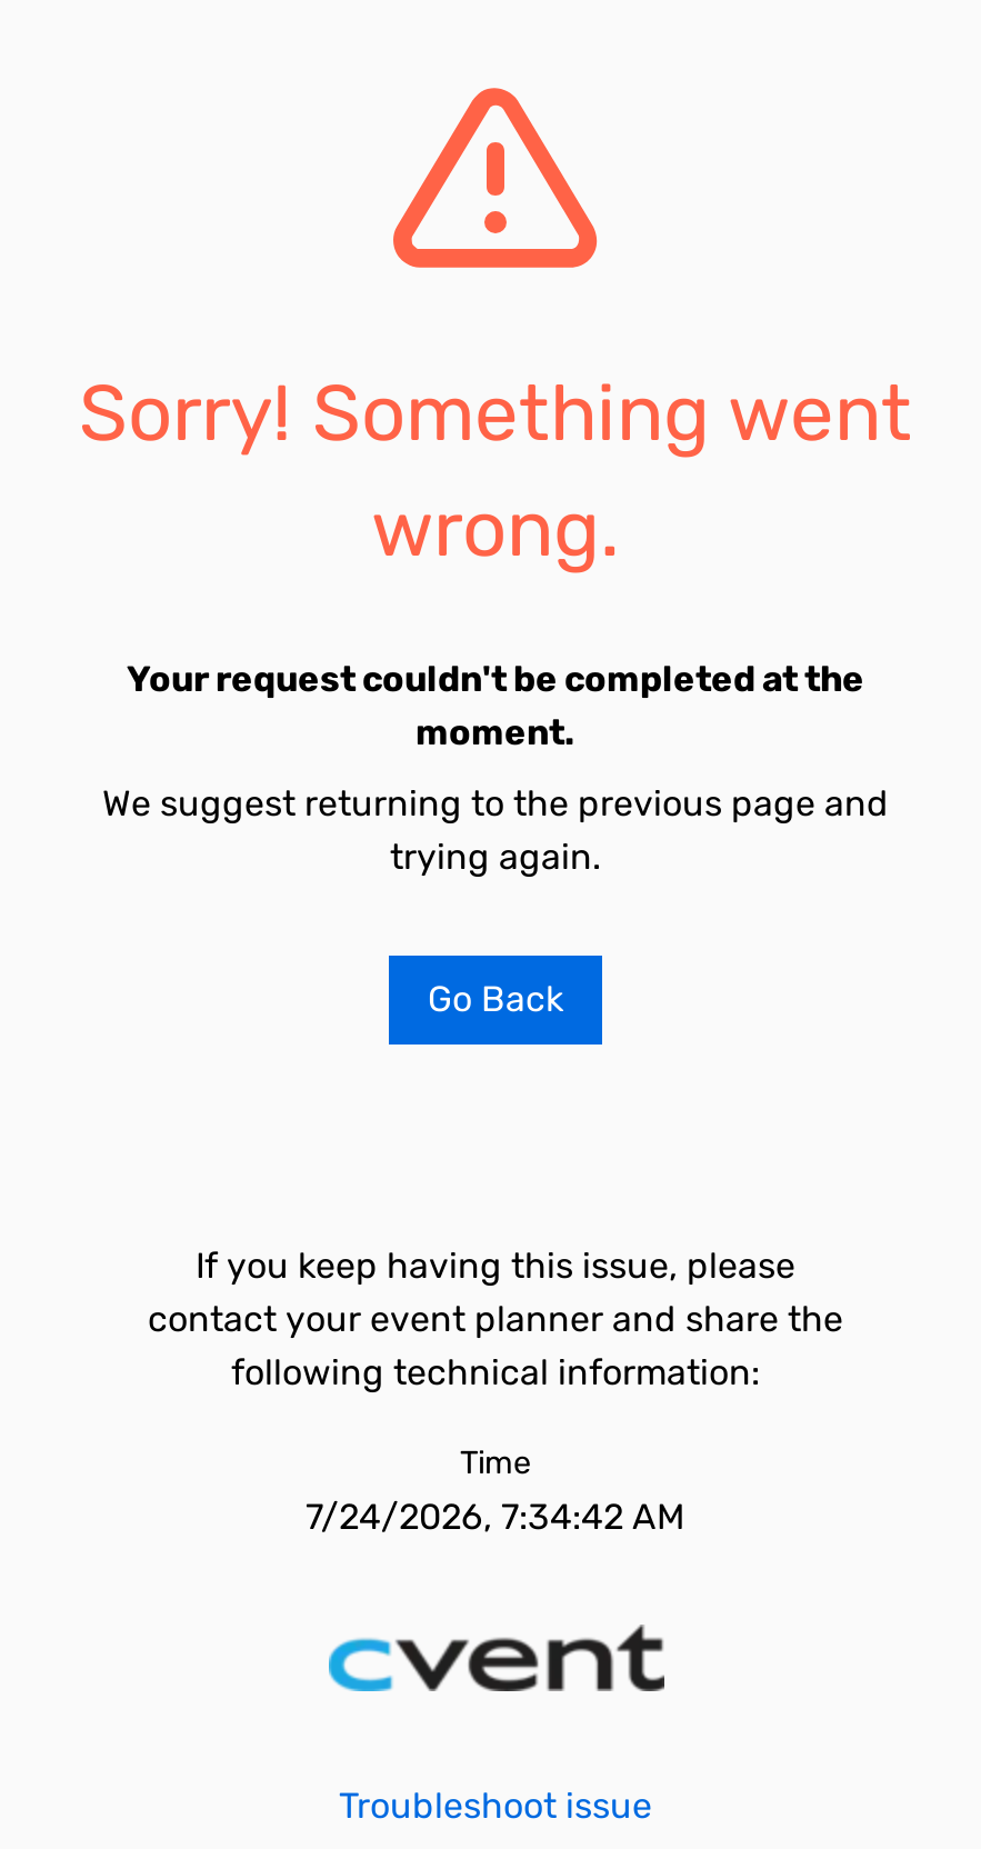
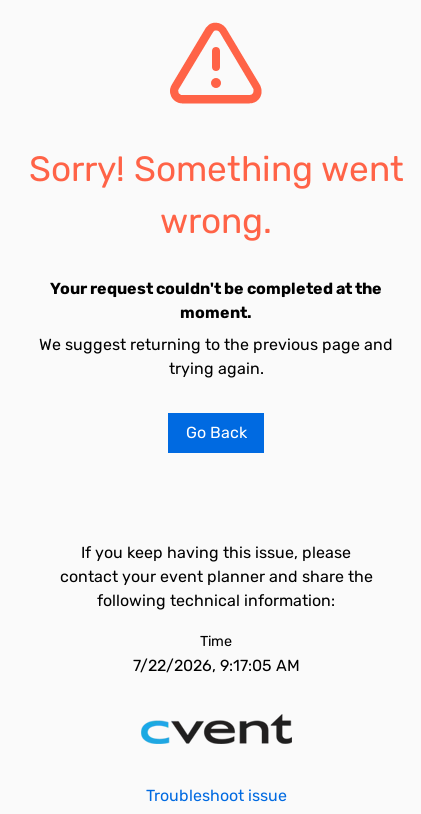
- 7/24/2026, 7:34:42 AM
+ 7/22/2026, 9:17:05 AM
